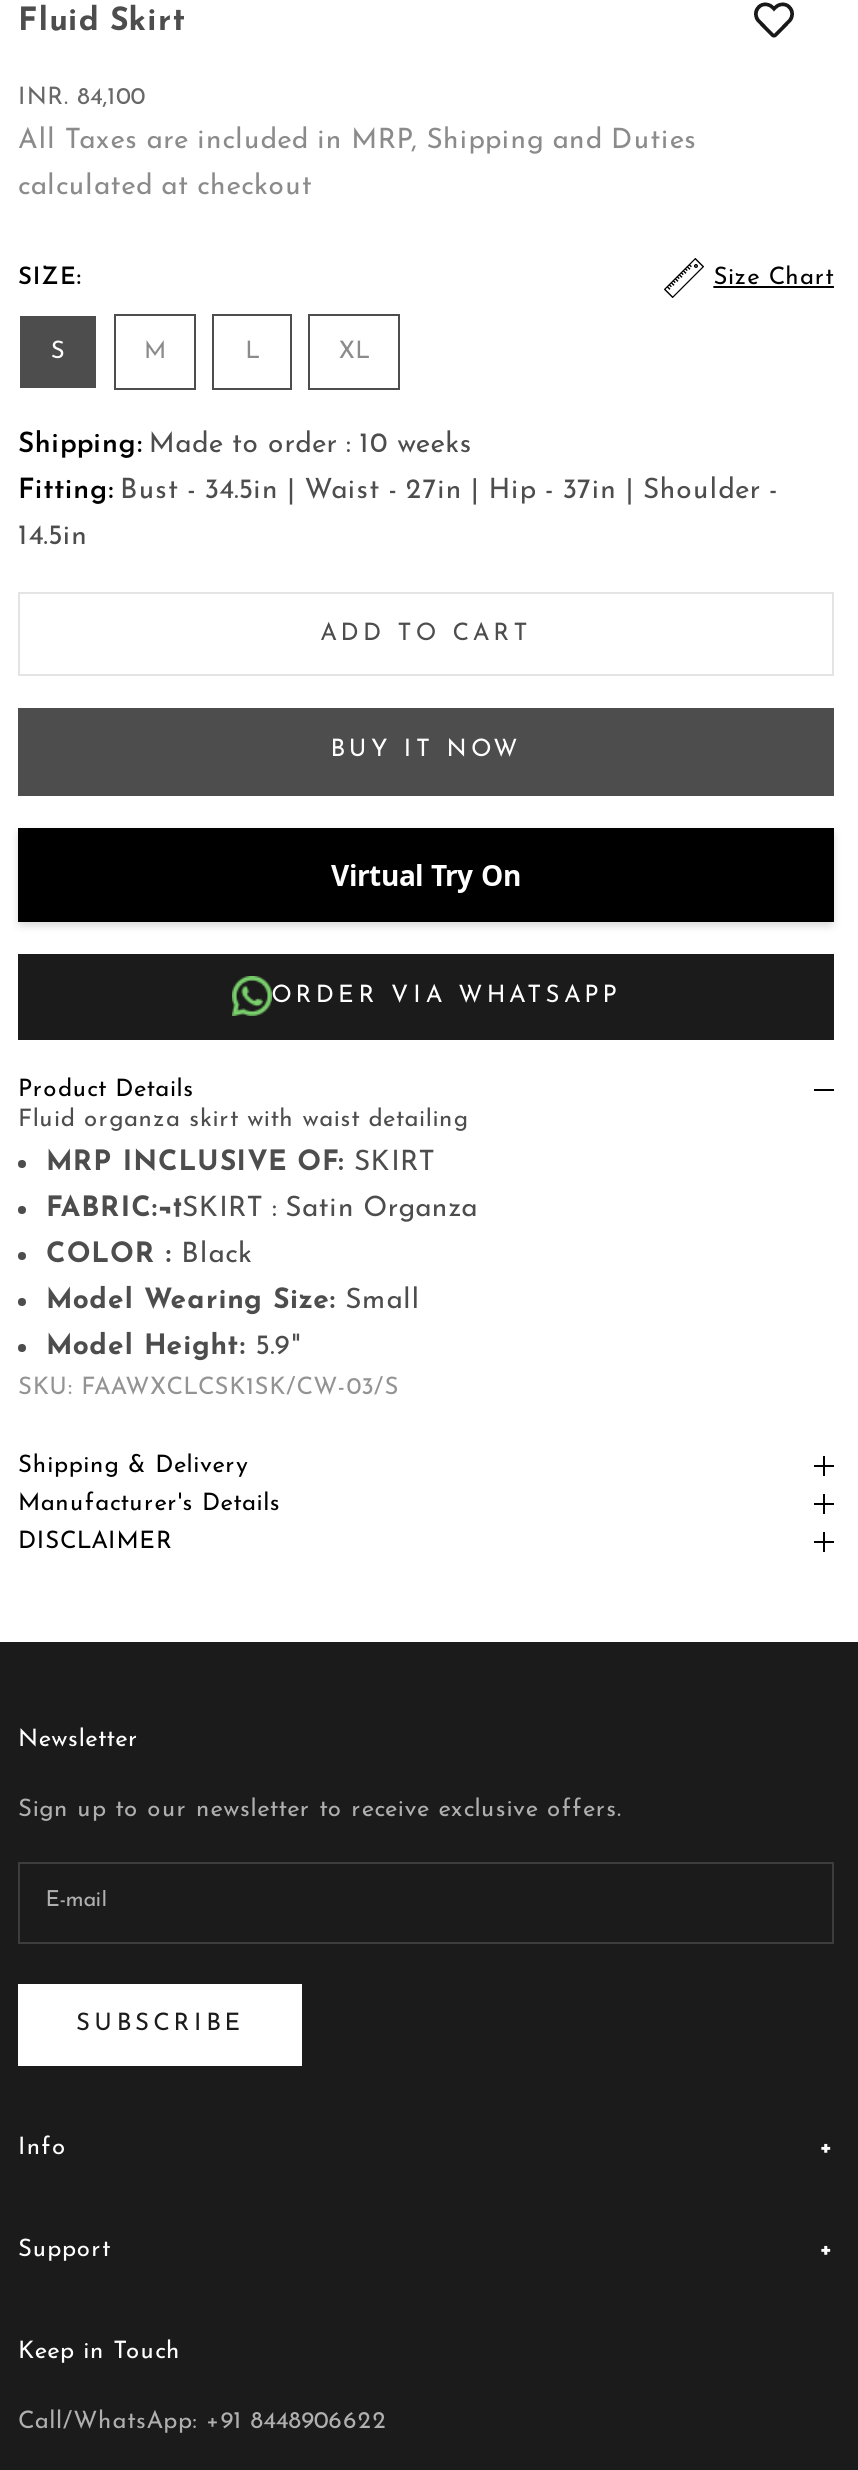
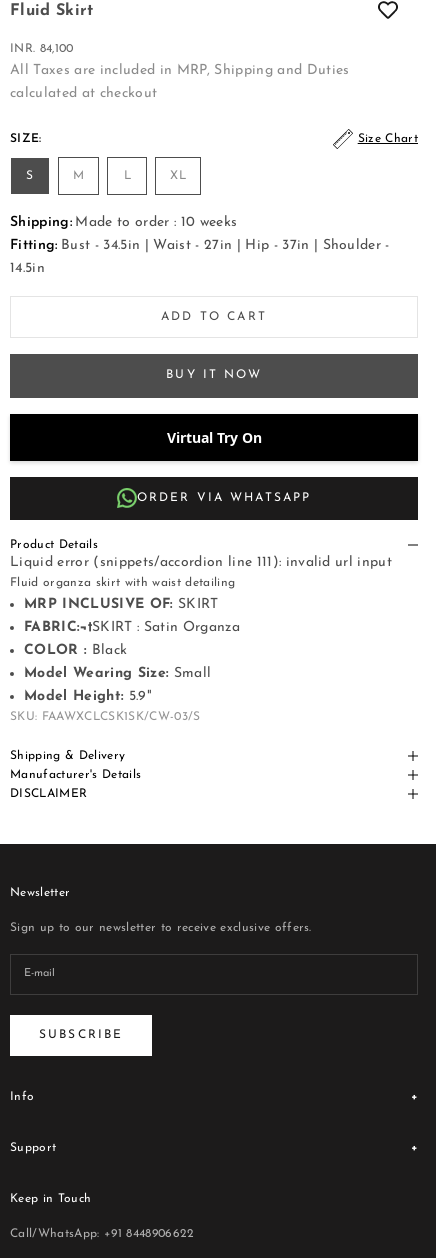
+ Liquid error (snippets/accordion line 111): invalid url input
